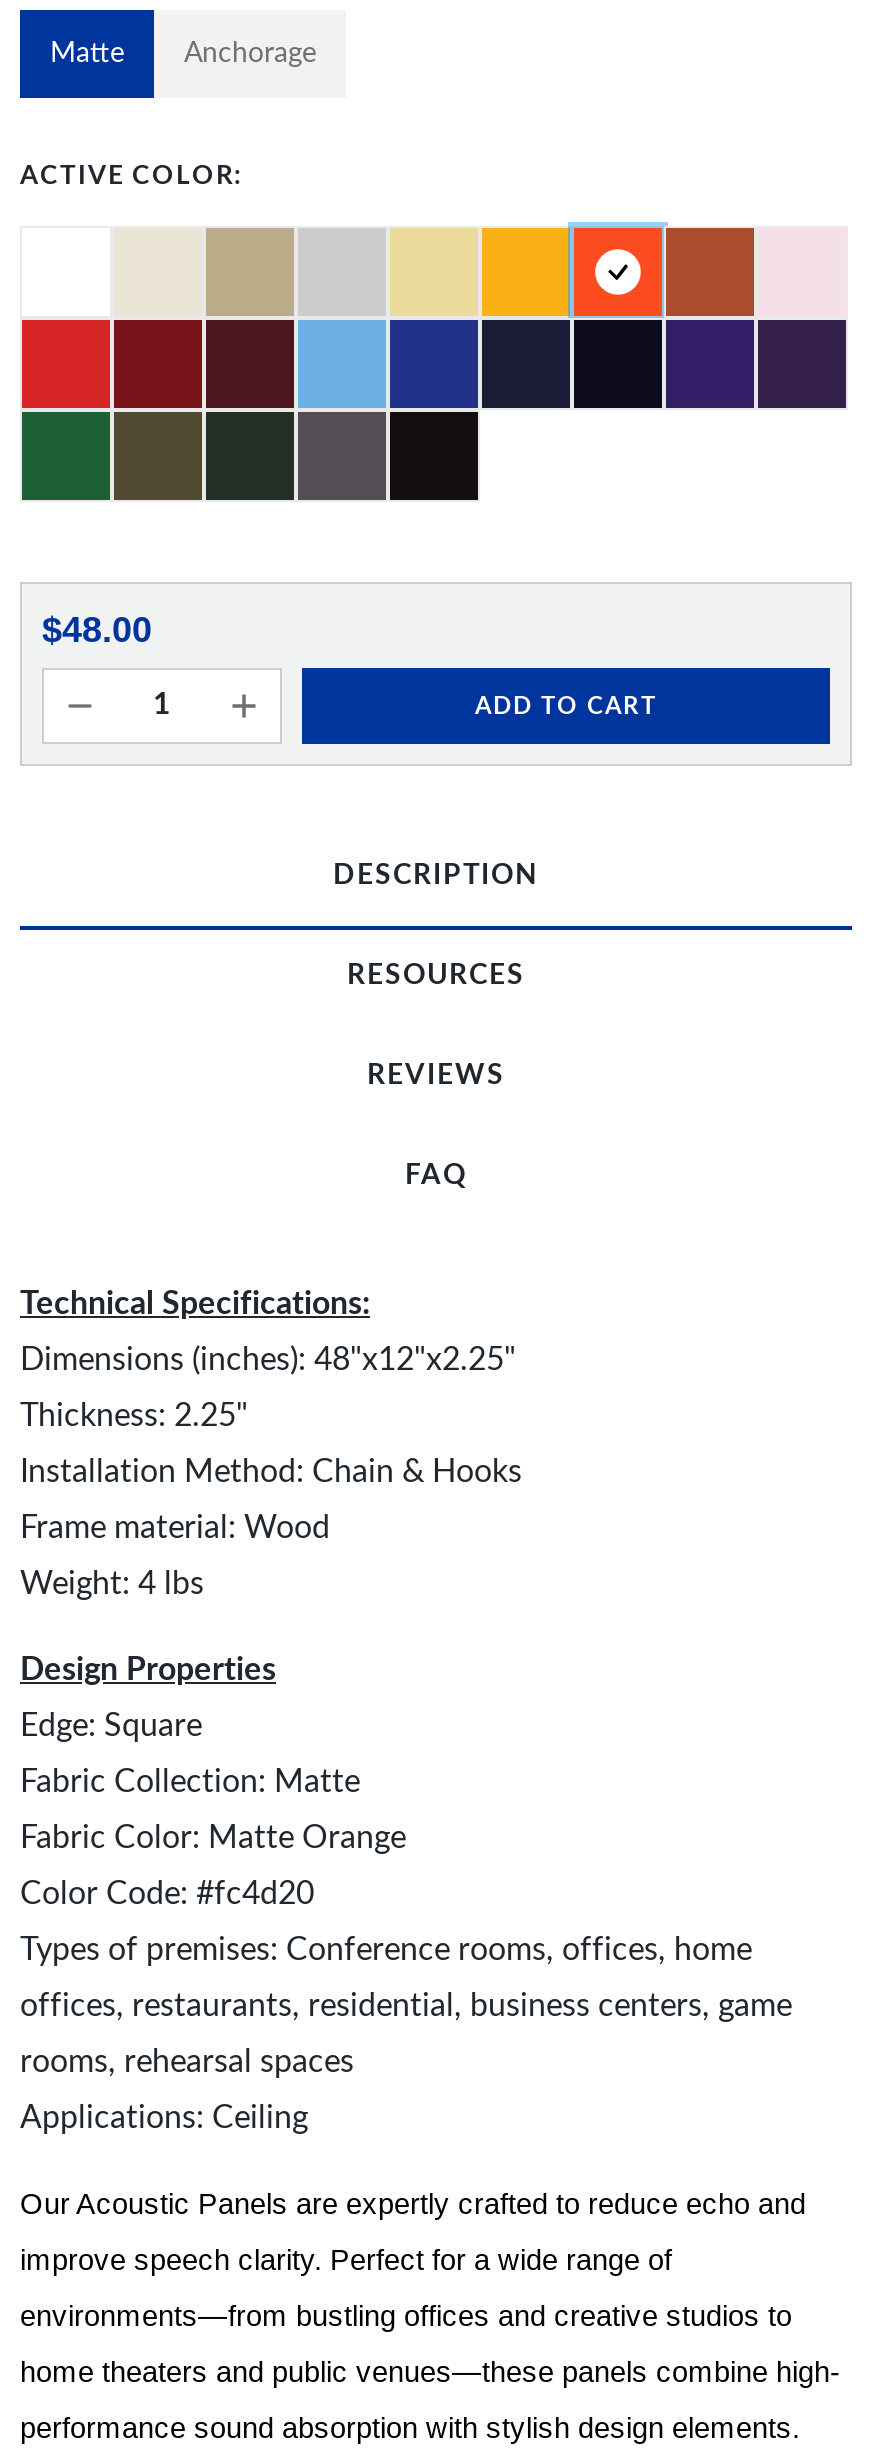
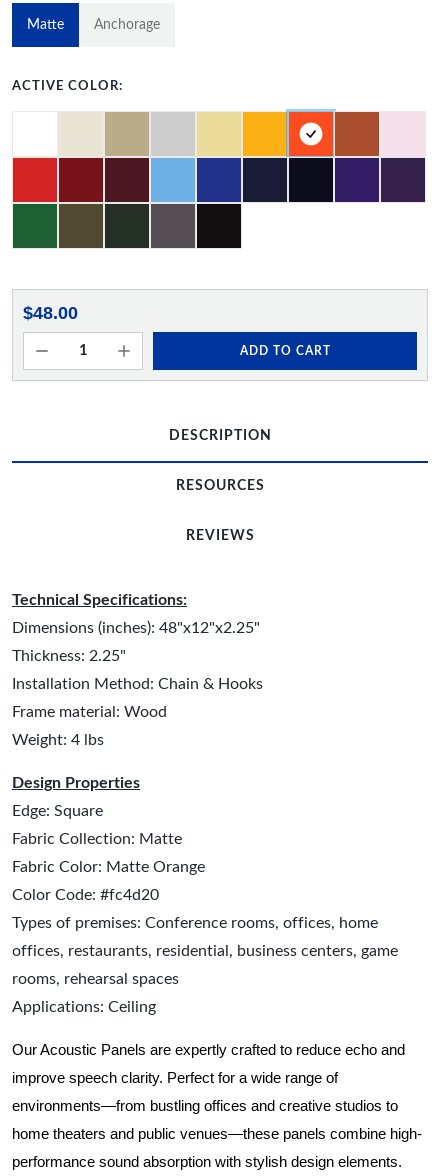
- FAQ
